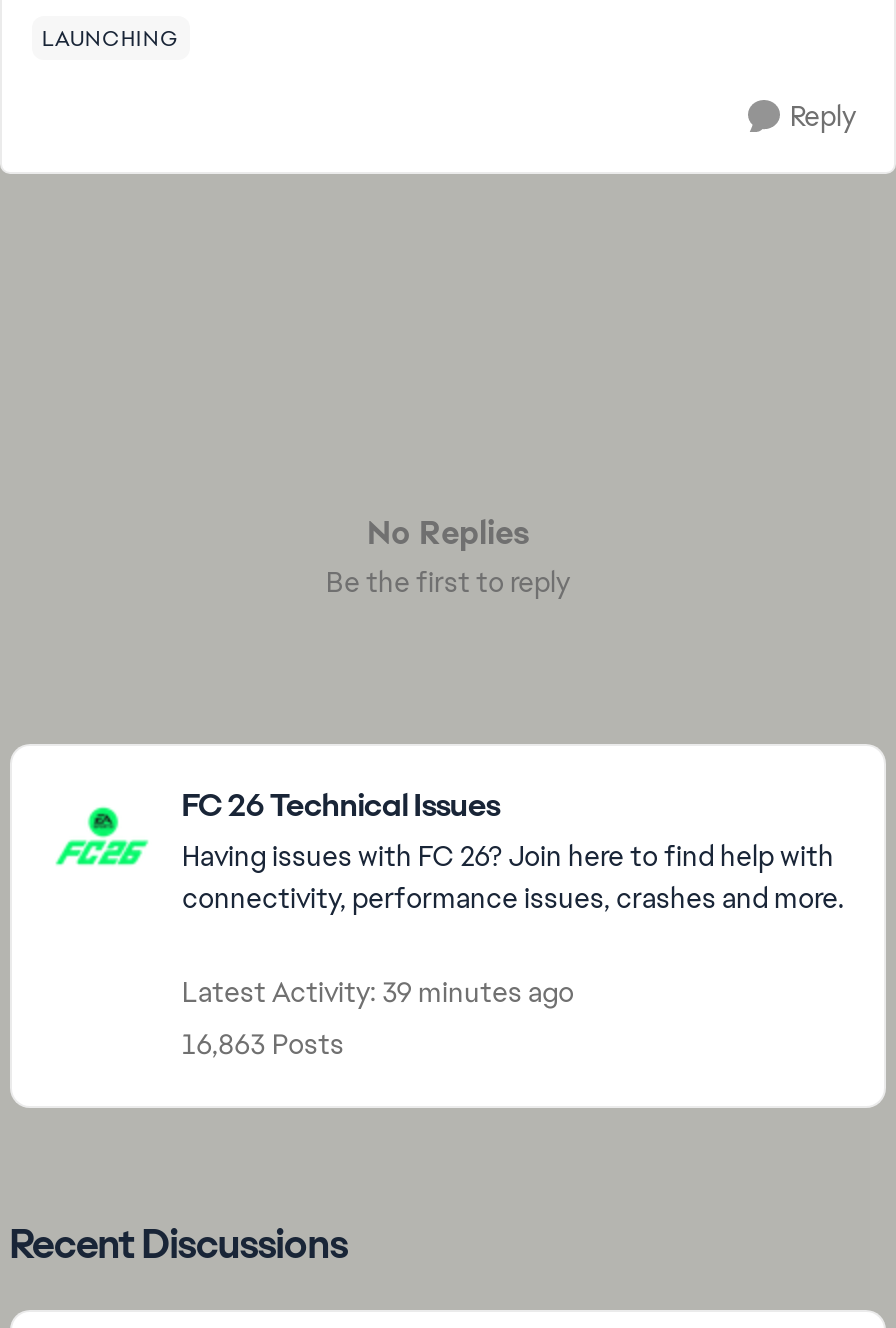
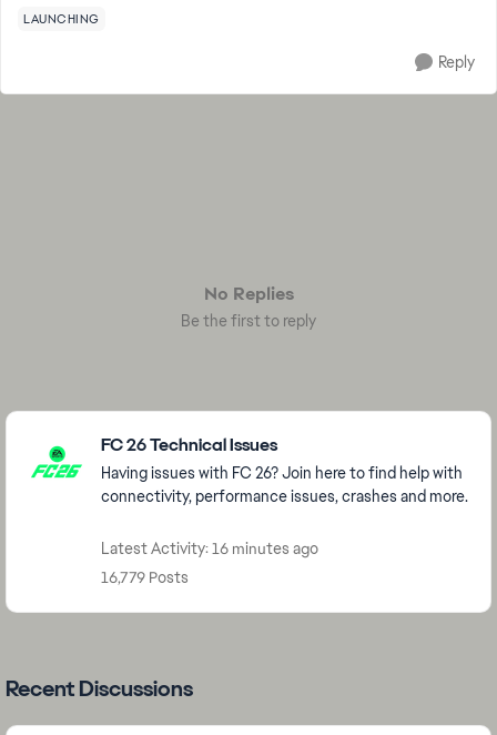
- Latest Activity: 39 minutes ago
+ Latest Activity: 16 minutes ago

- 16,863 Posts
+ 16,779 Posts
